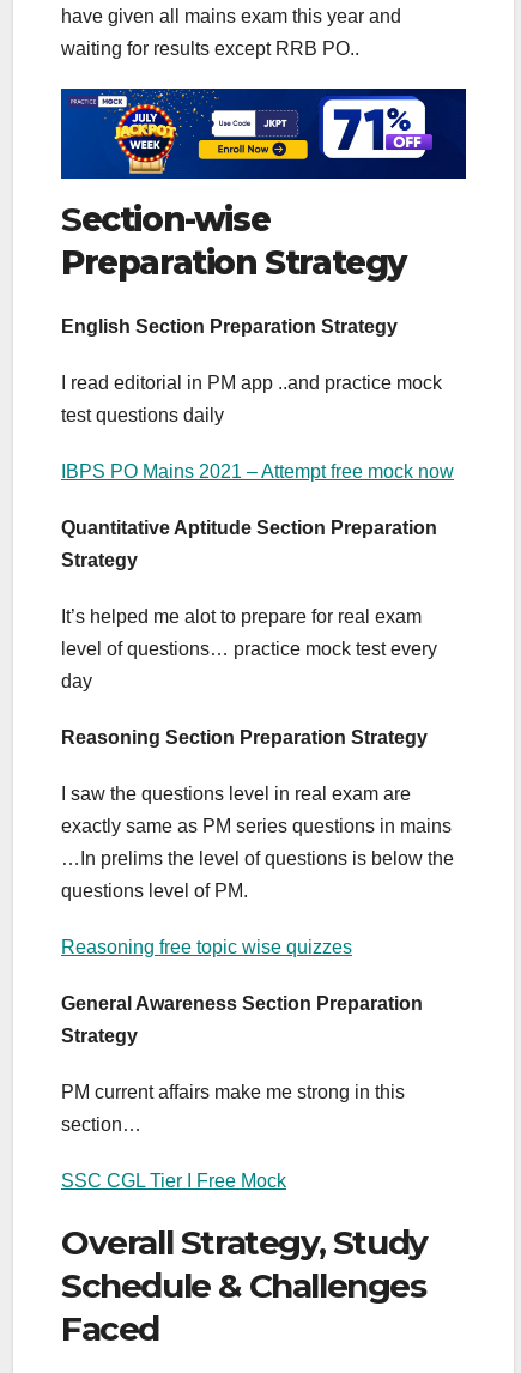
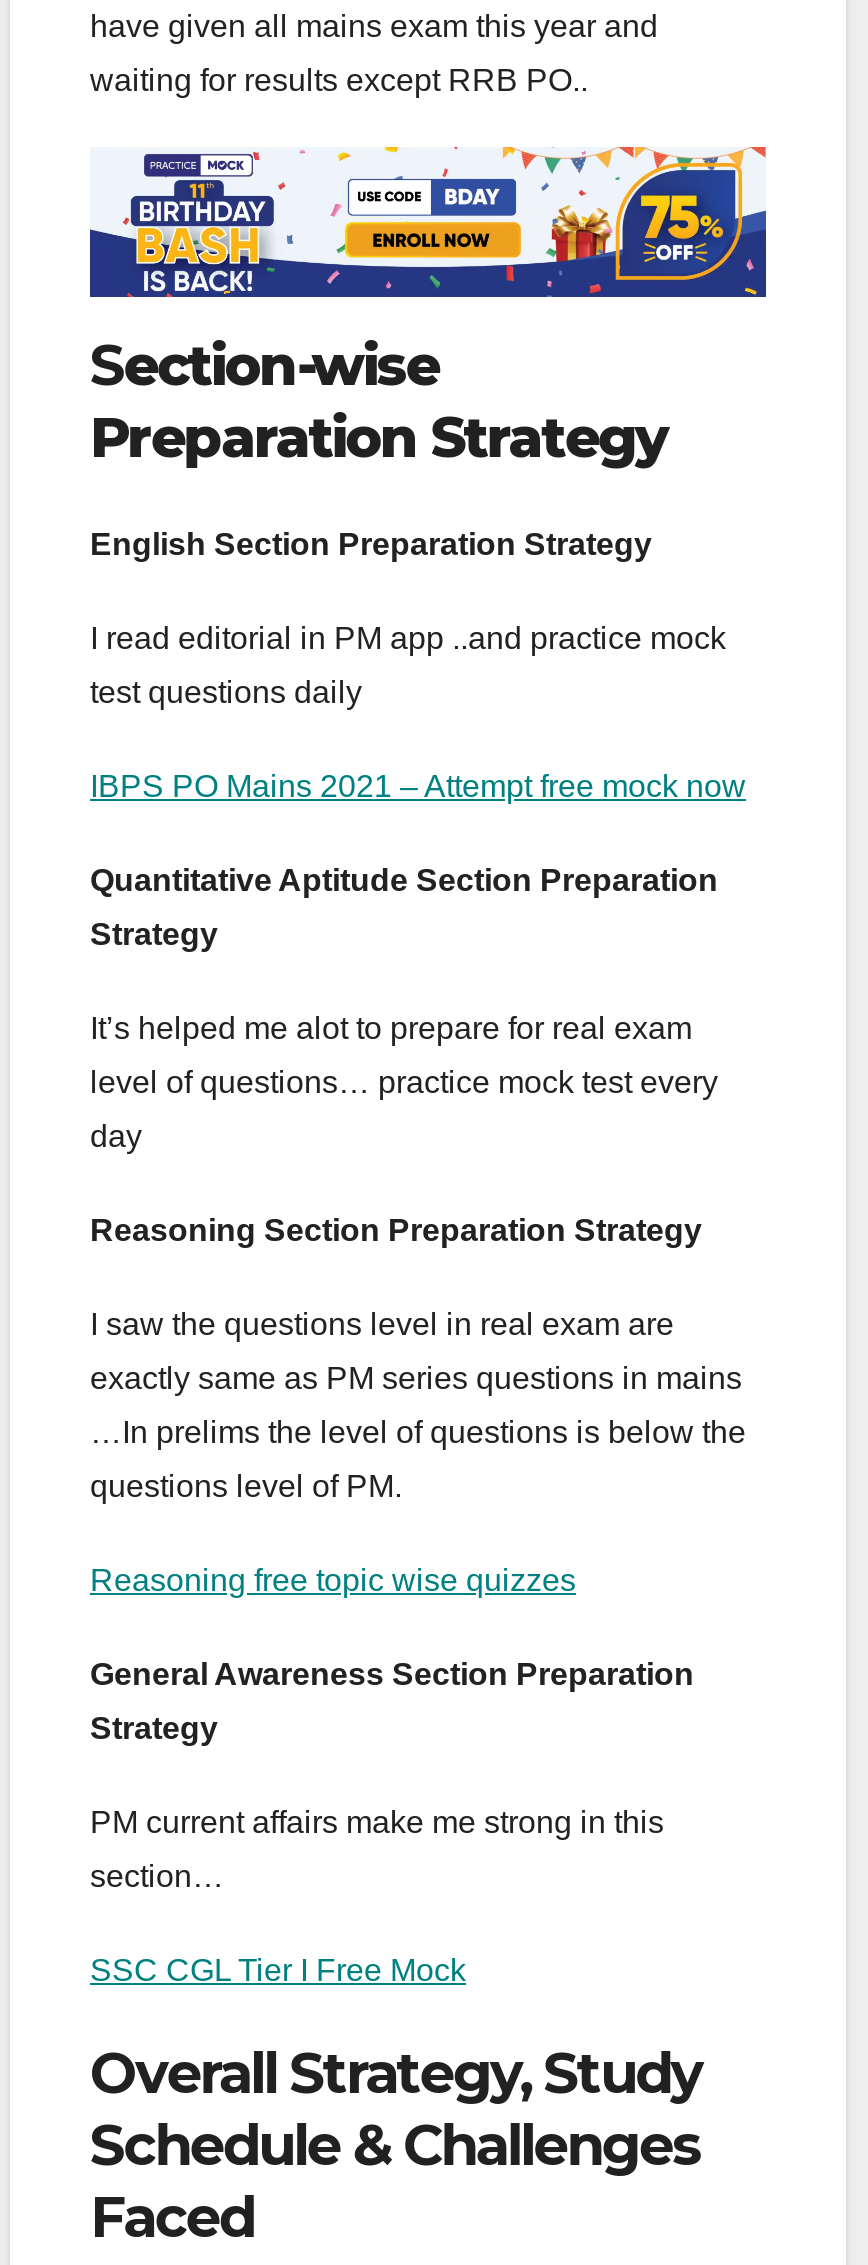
- [image]
+ [image]
